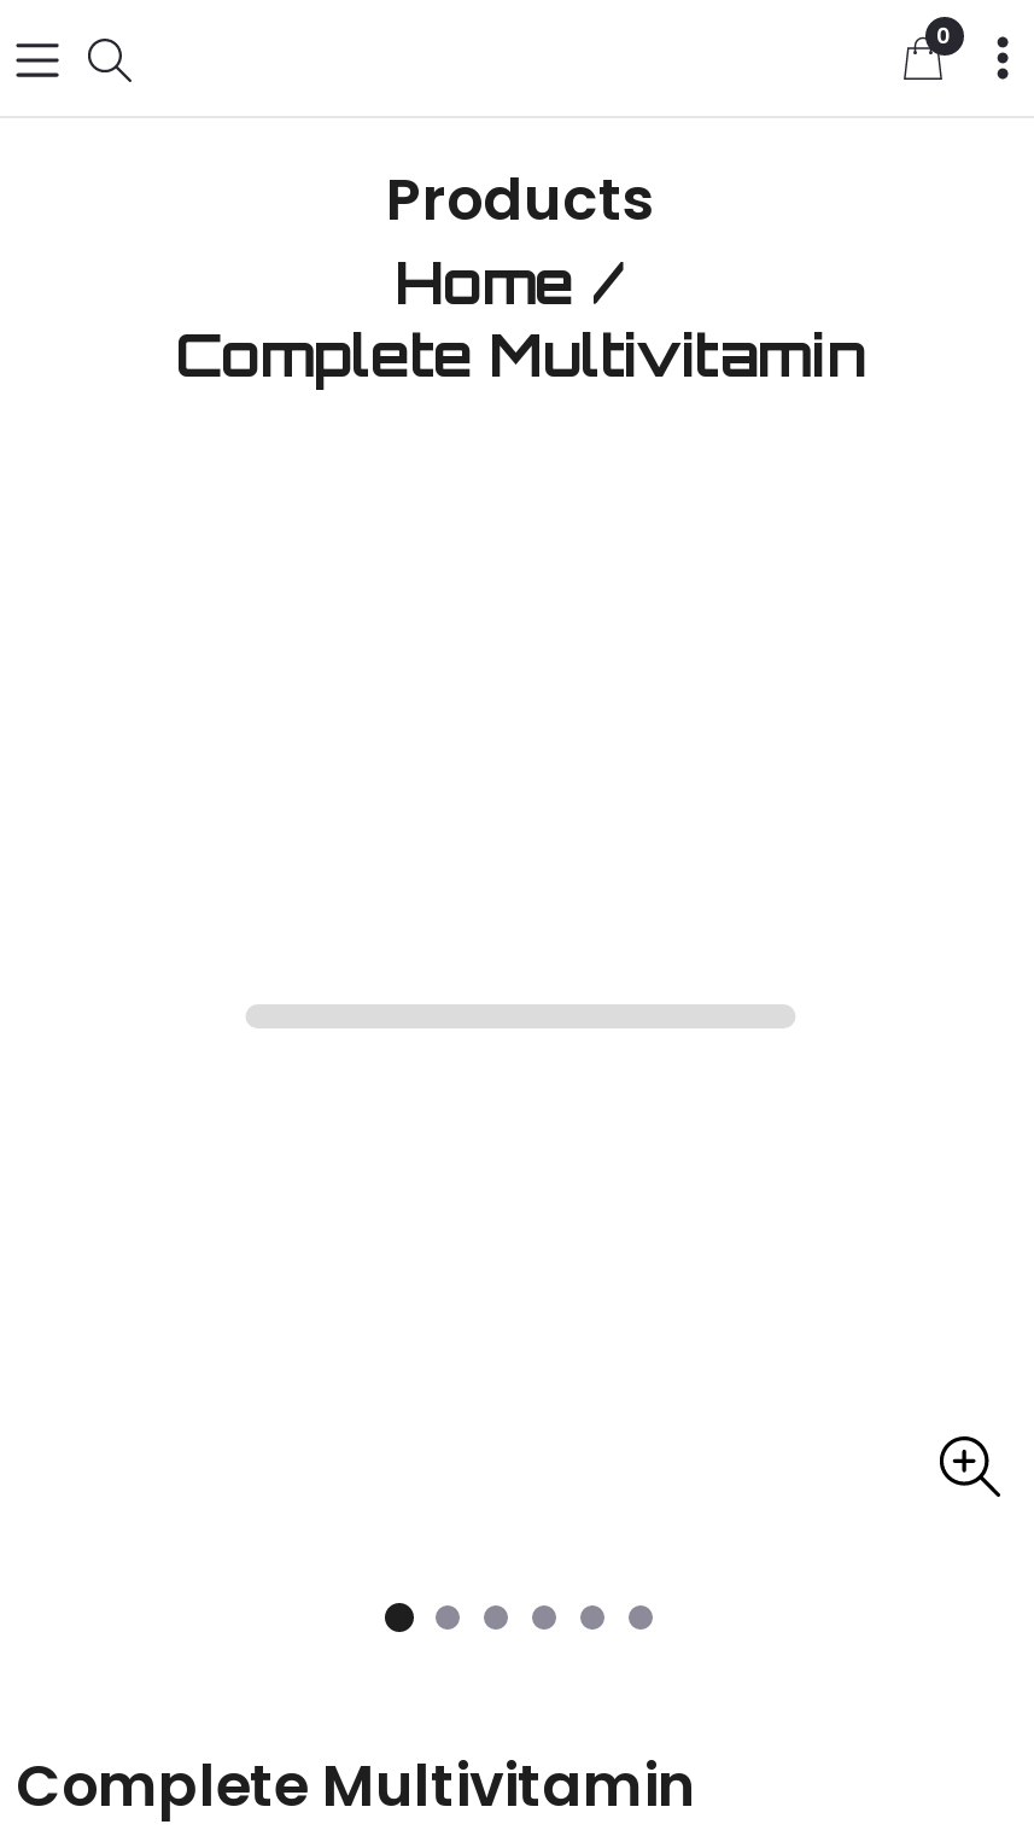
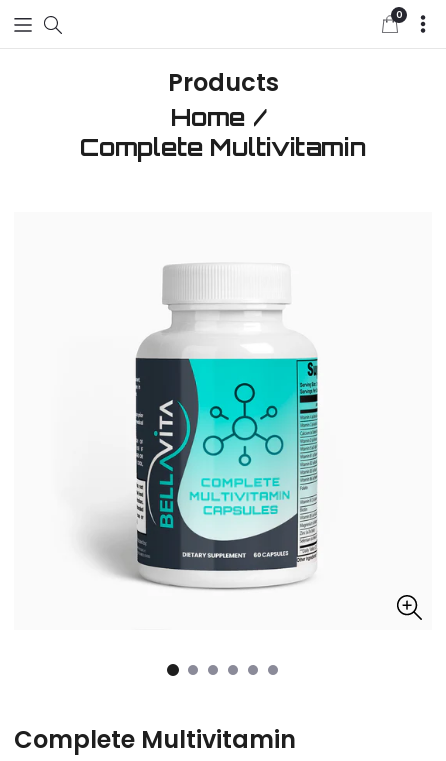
+ [image]
